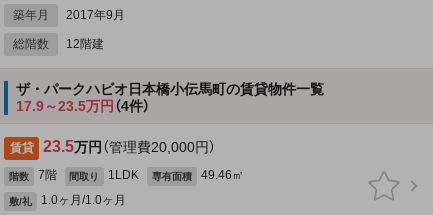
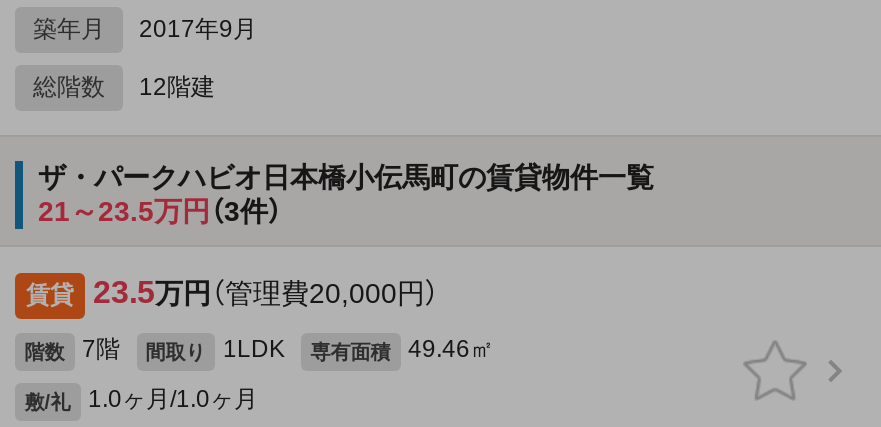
- 17.9～23.5万円（4件）
+ 21～23.5万円（3件）
